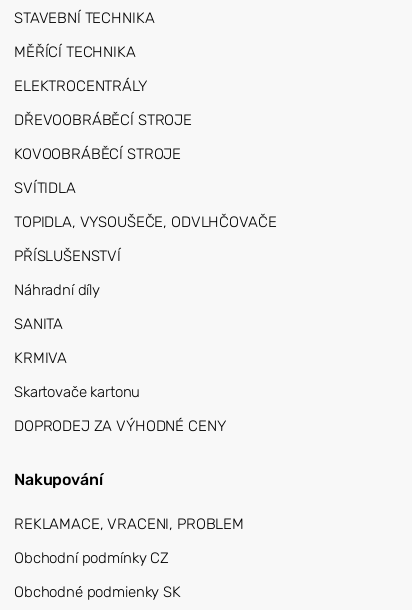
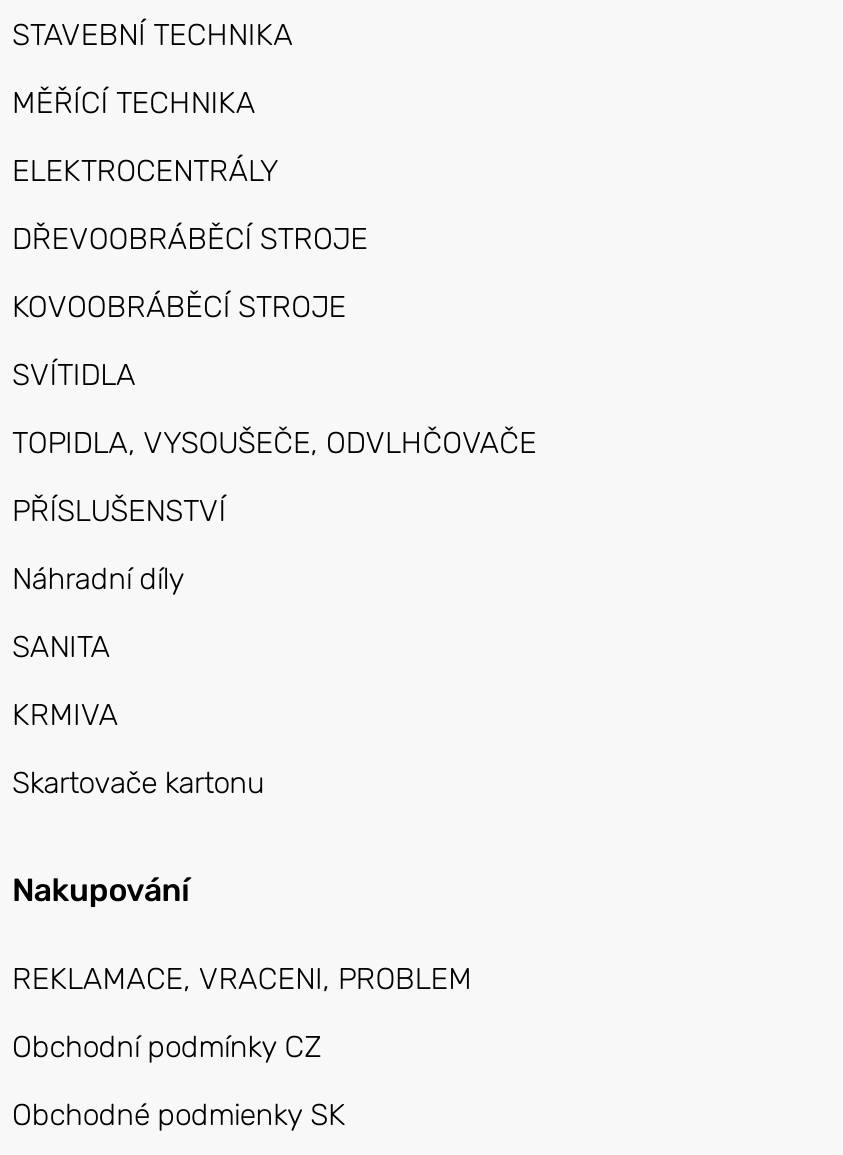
- DOPRODEJ ZA VÝHODNÉ CENY
